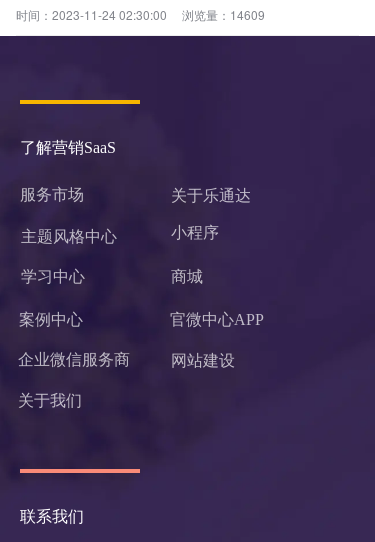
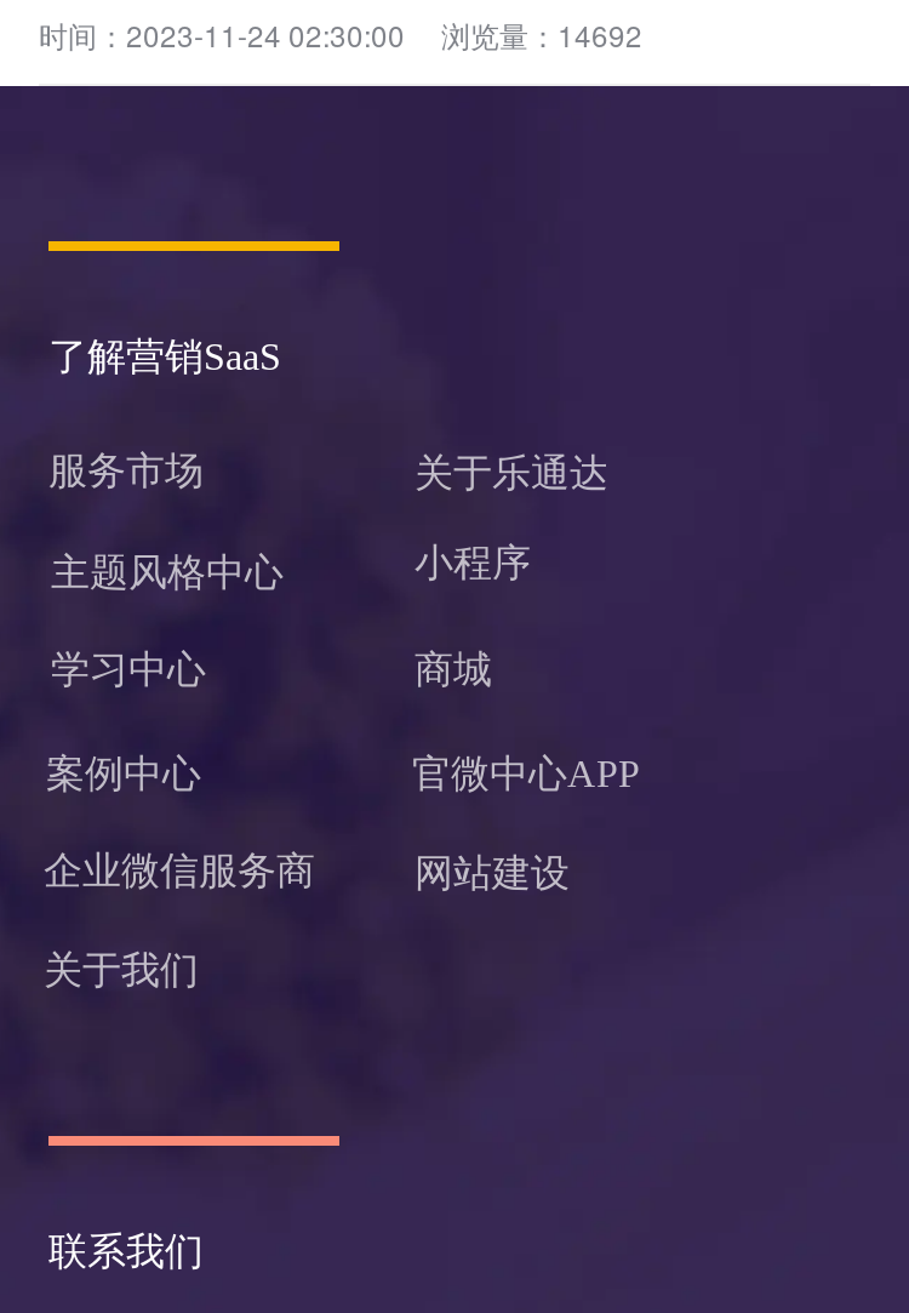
- 时间：2023-11-24 02:30:00 浏览量：14609
+ 时间：2023-11-24 02:30:00 浏览量：14692
